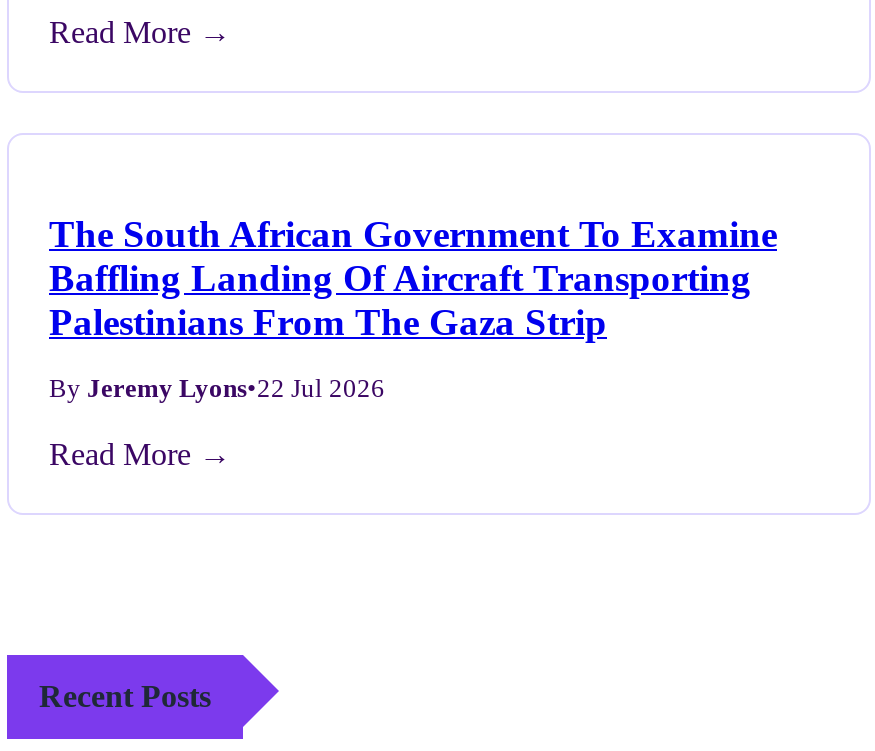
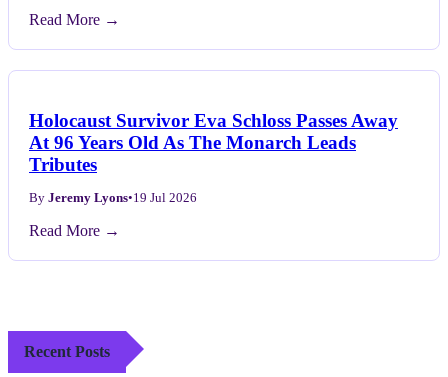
- The South African Government To Examine
- Baffling Landing Of Aircraft Transporting
- Palestinians From The Gaza Strip
+ Holocaust Survivor Eva Schloss Passes Away
+ At 96 Years Old As The Monarch Leads
+ Tributes

- By Jeremy Lyons•22 Jul 2026
+ By Jeremy Lyons•19 Jul 2026
